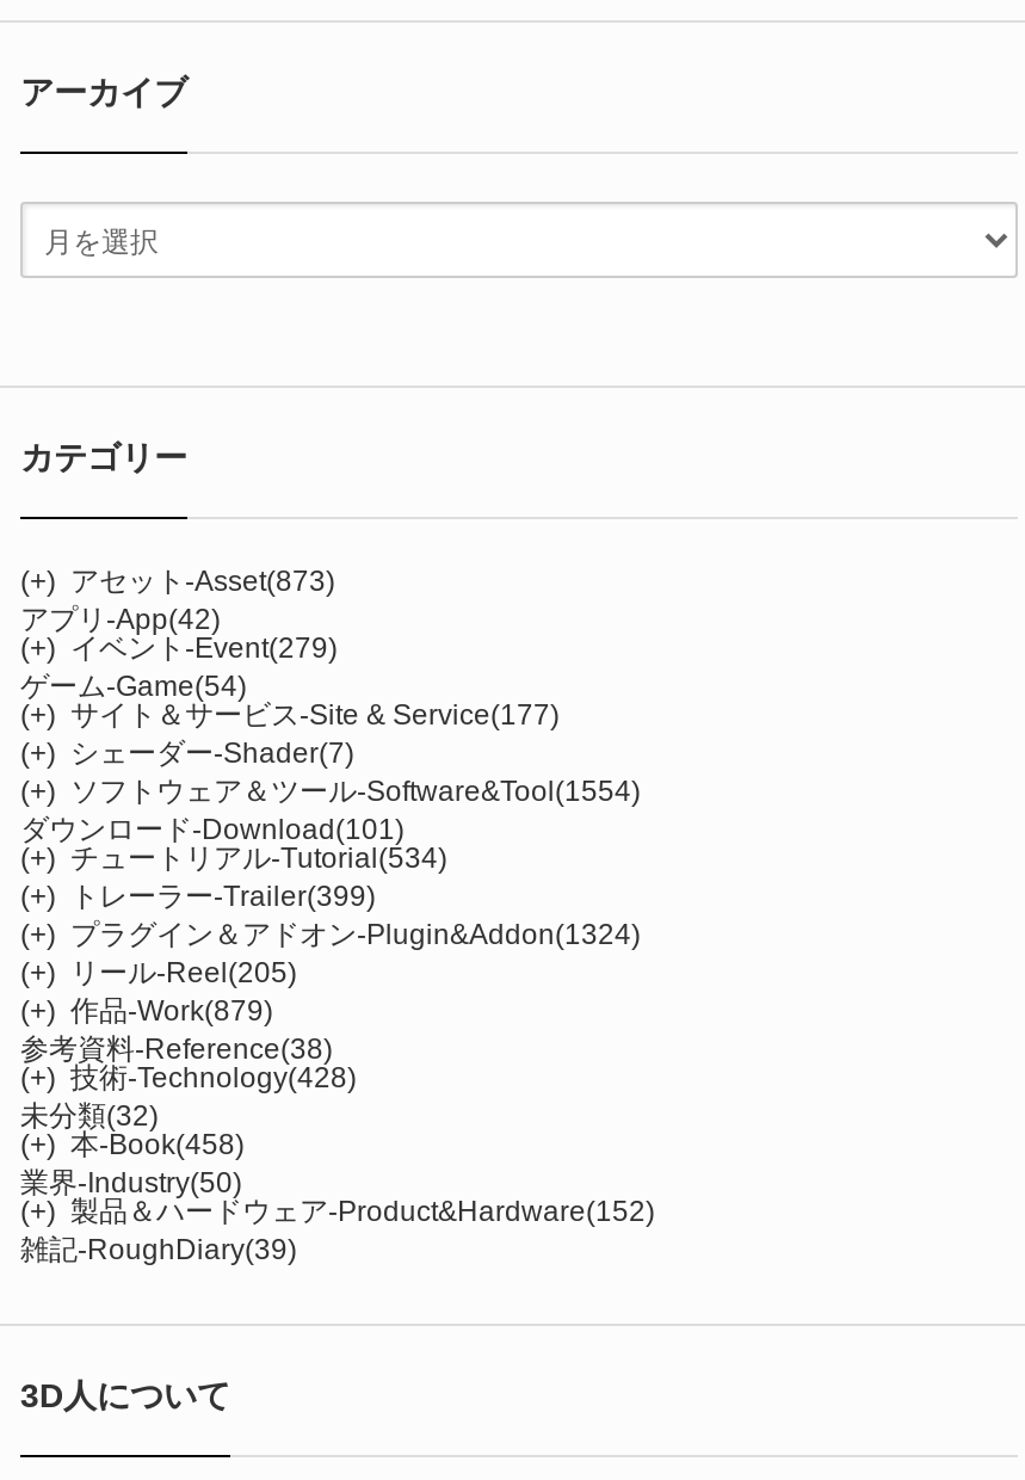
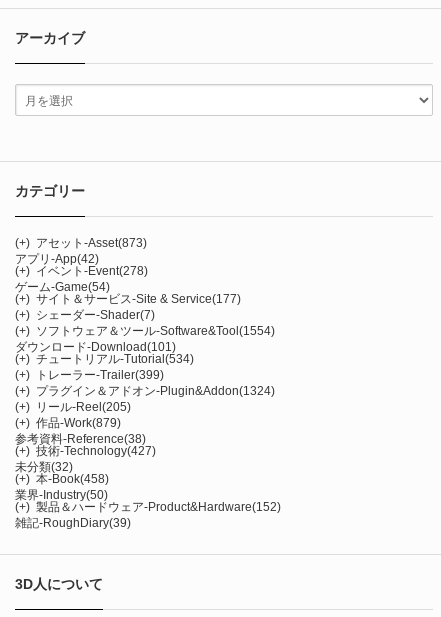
- (+) イベント-Event(279)
+ (+) イベント-Event(278)

- (+) 技術-Technology(428)
+ (+) 技術-Technology(427)
